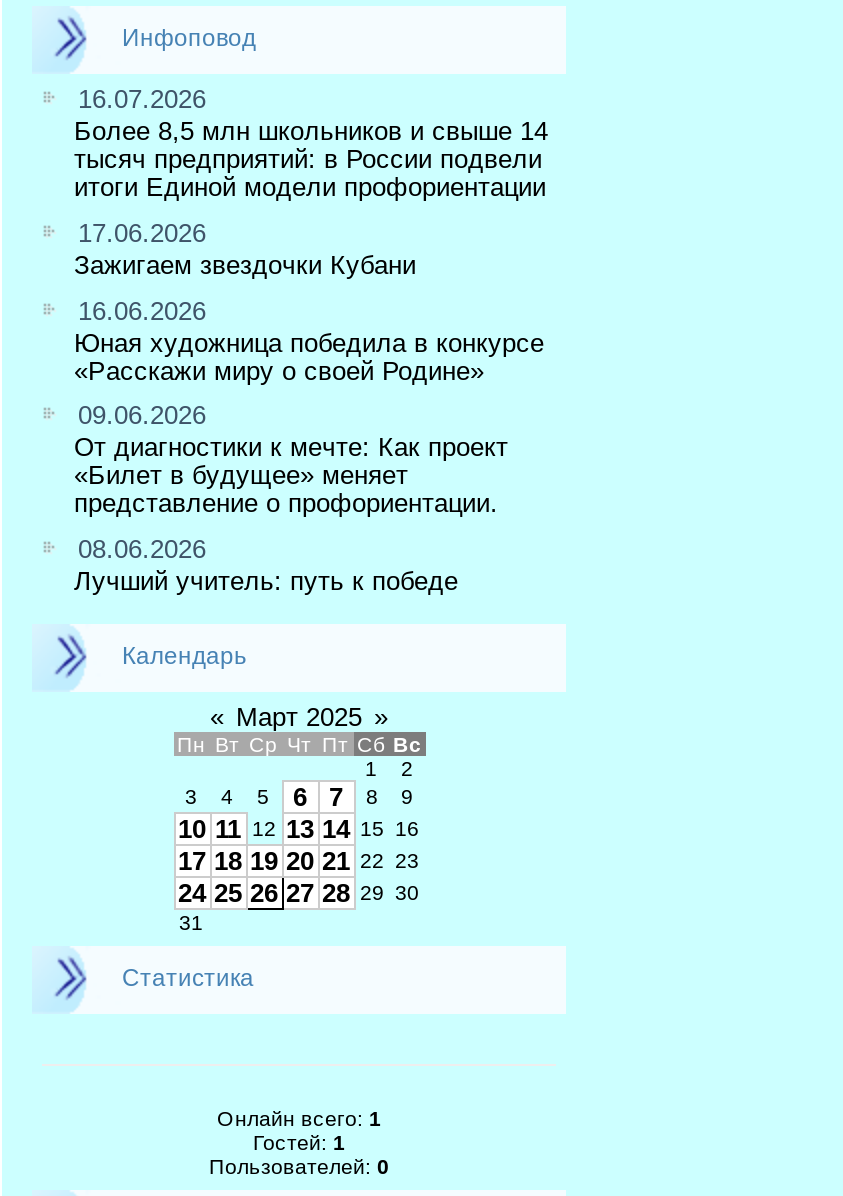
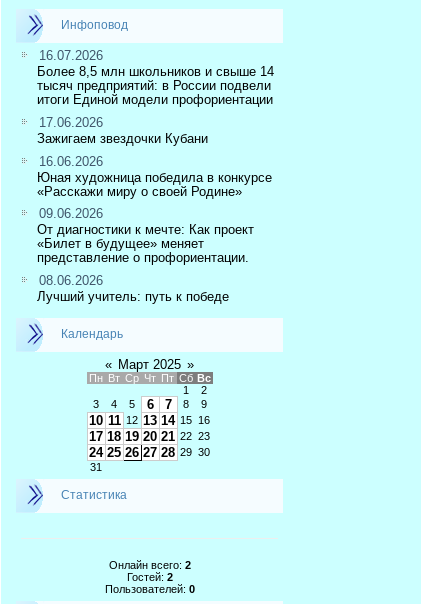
- Онлайн всего: 1
+ Онлайн всего: 2

- Гостей: 1
+ Гостей: 2
